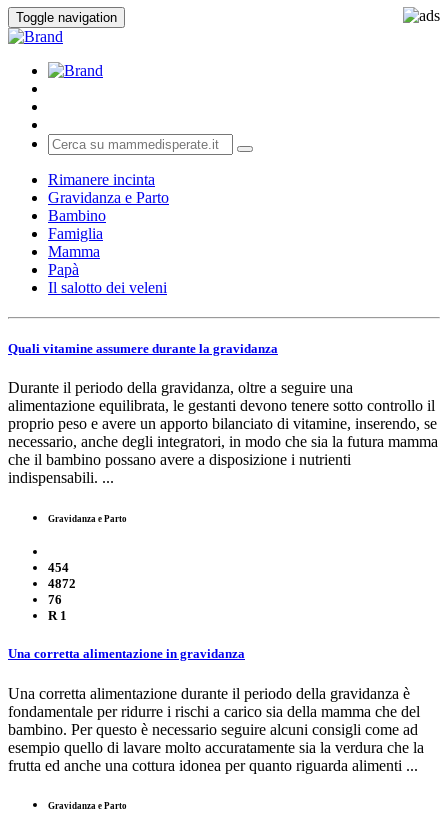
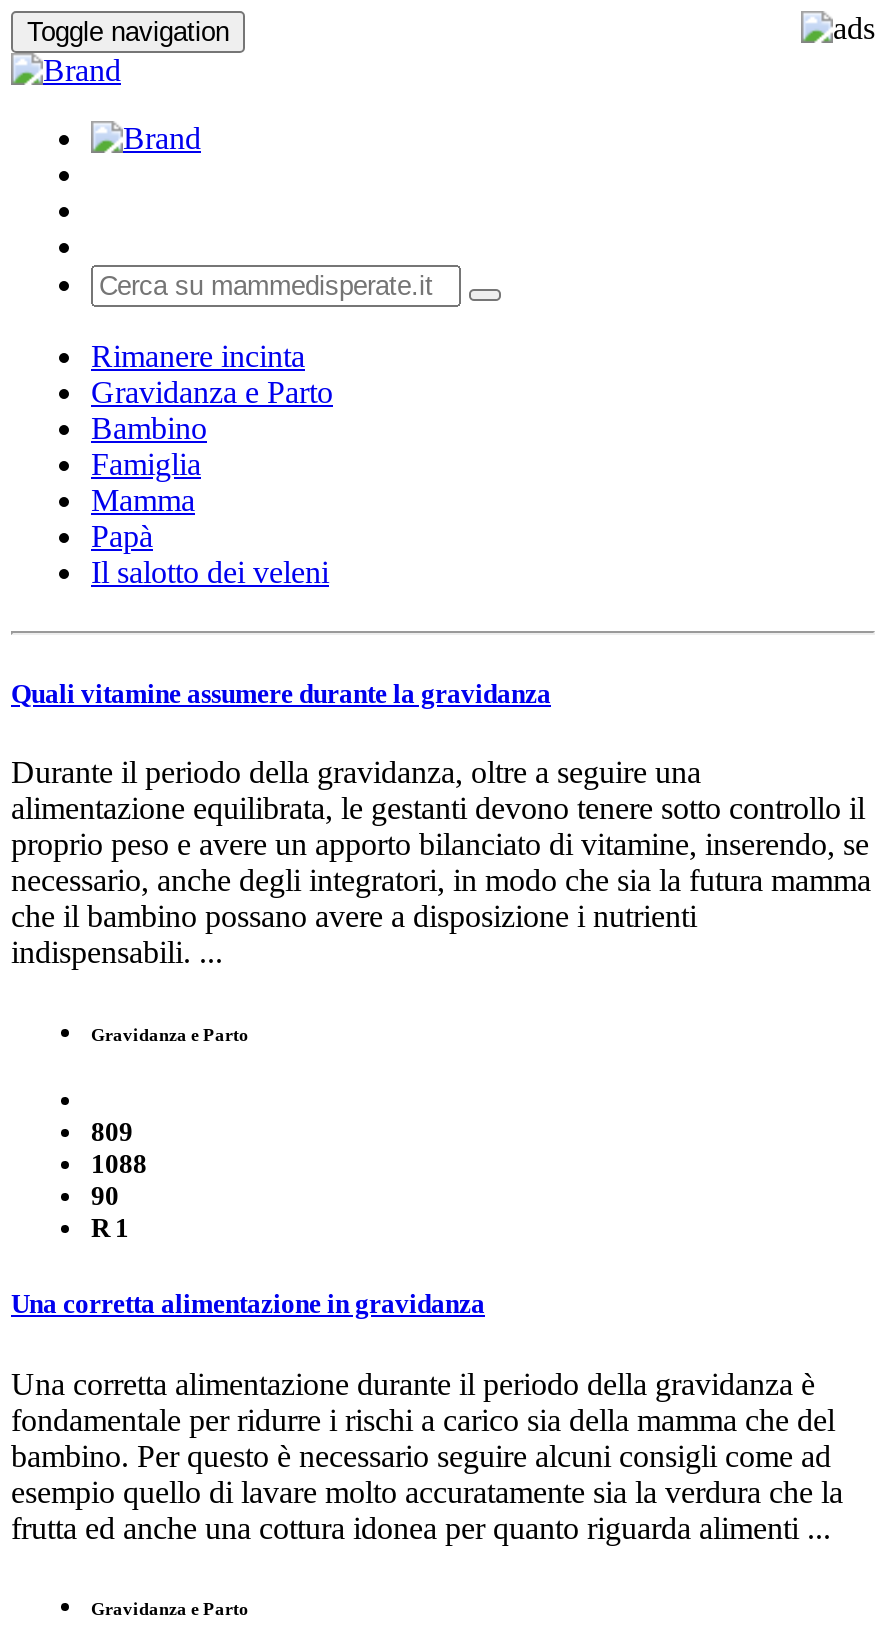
- 454
+ 809

- 4872
+ 1088

- 76
+ 90
